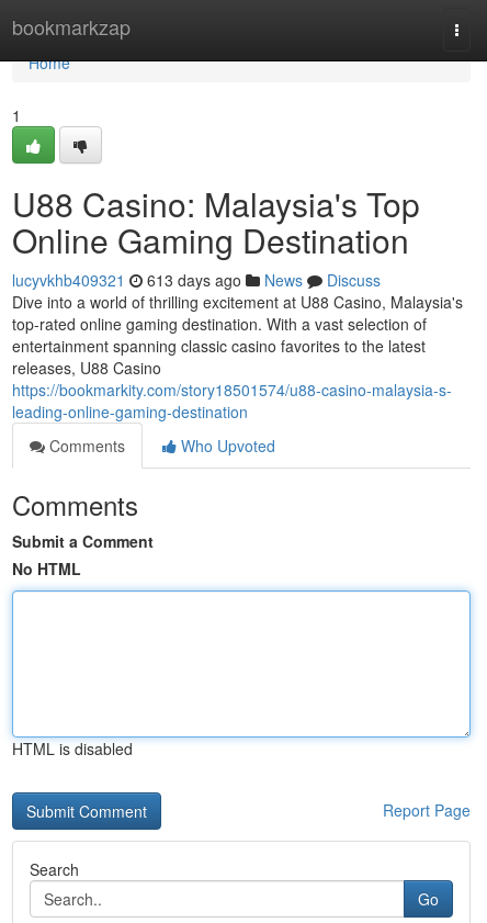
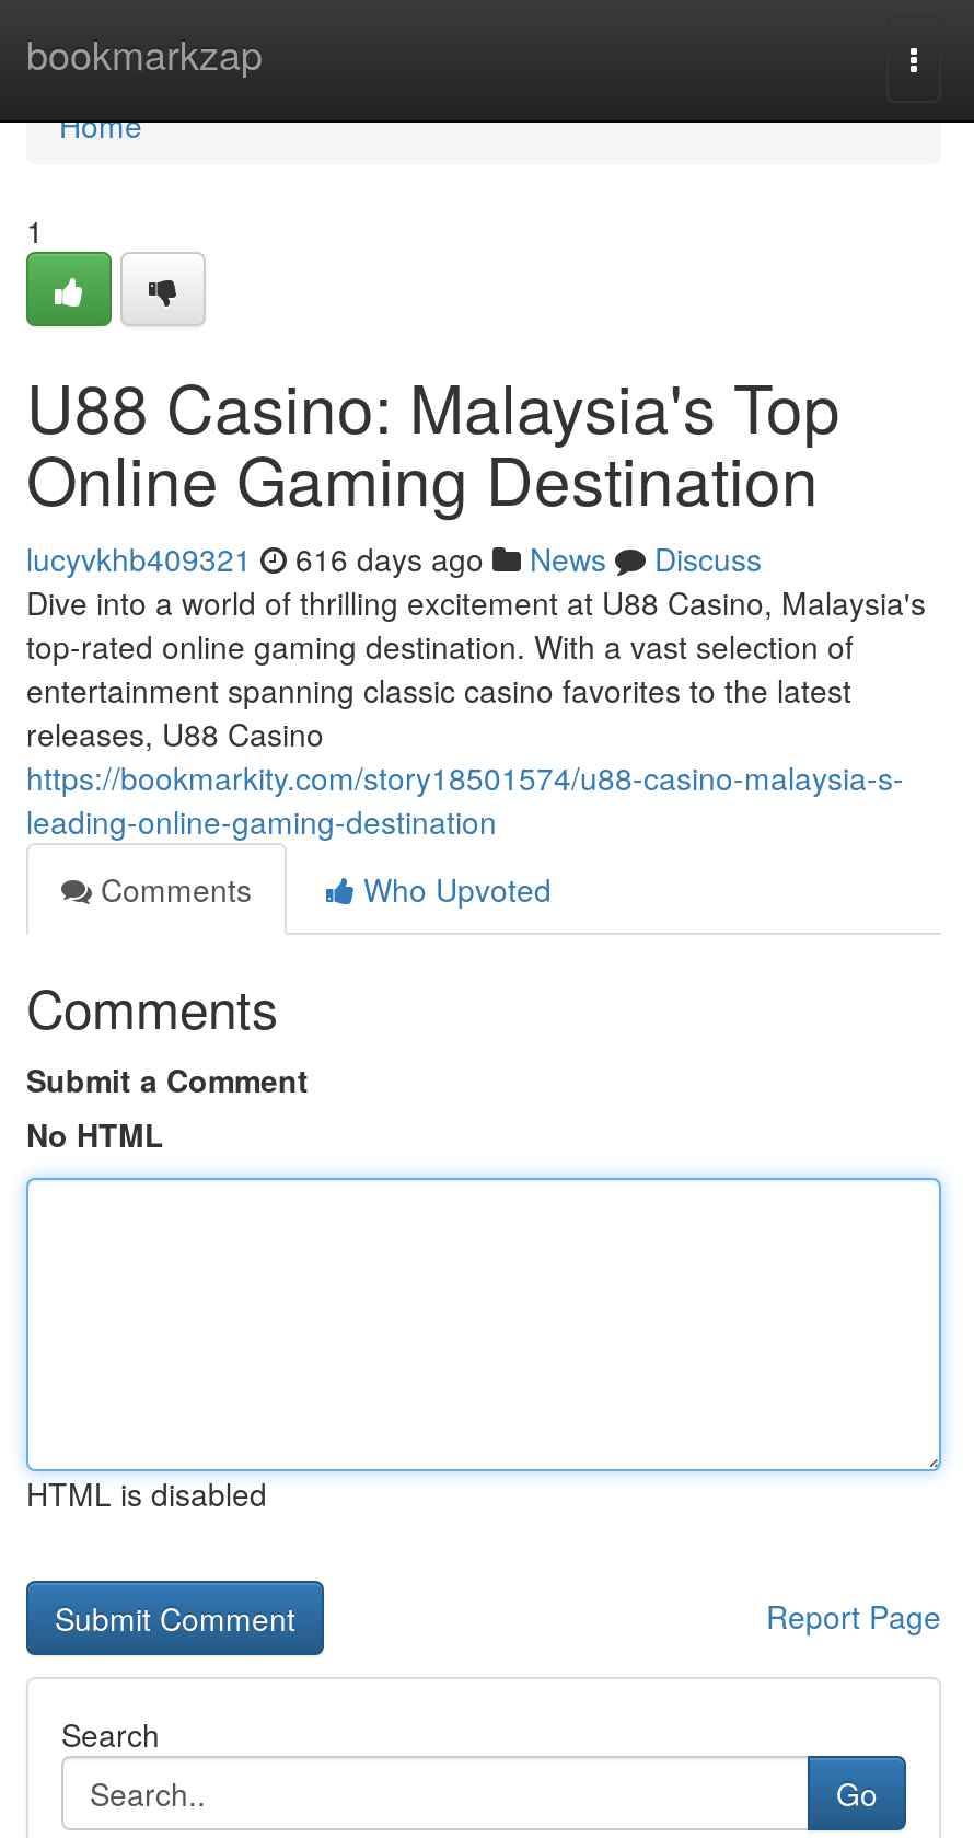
- lucyvkhb409321 613 days ago News Discuss
+ lucyvkhb409321 616 days ago News Discuss
